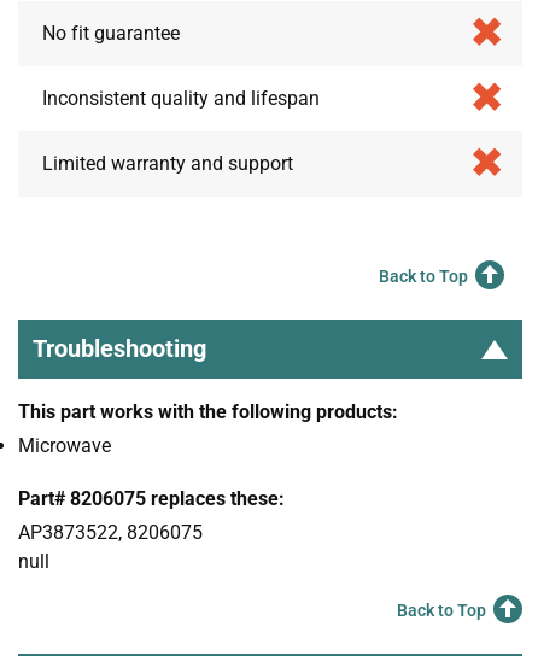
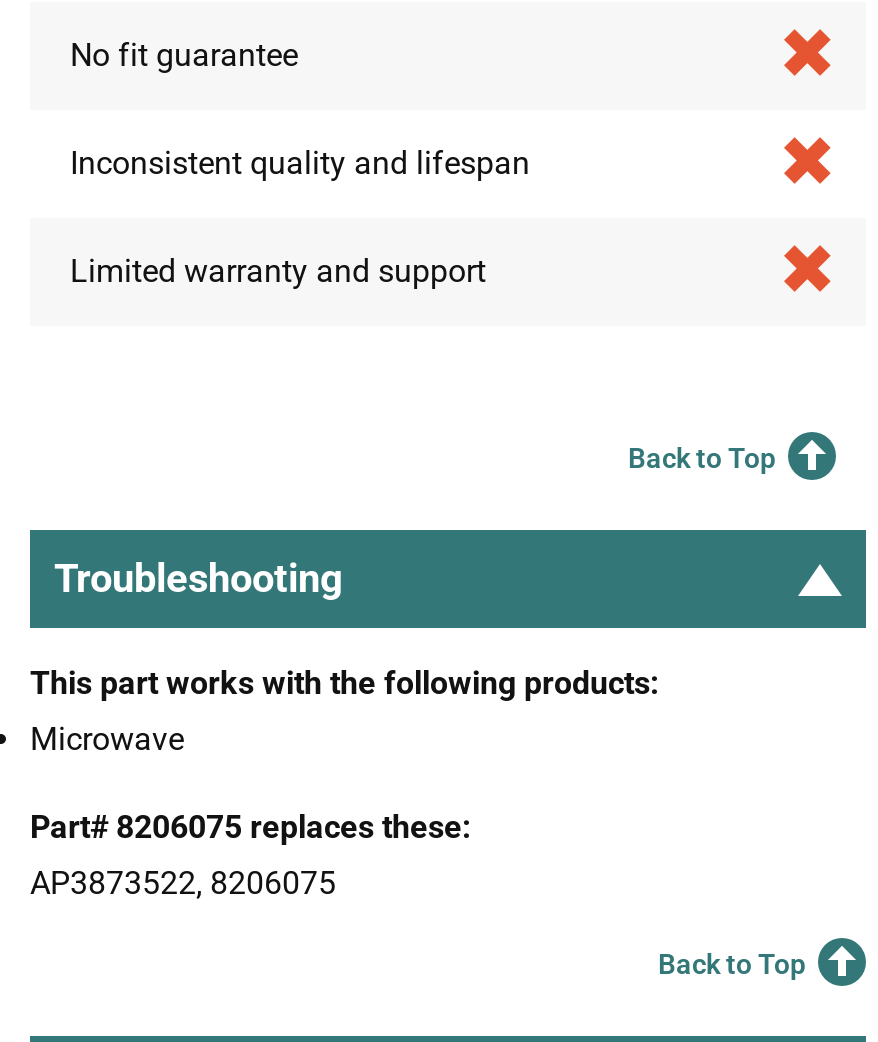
- null
